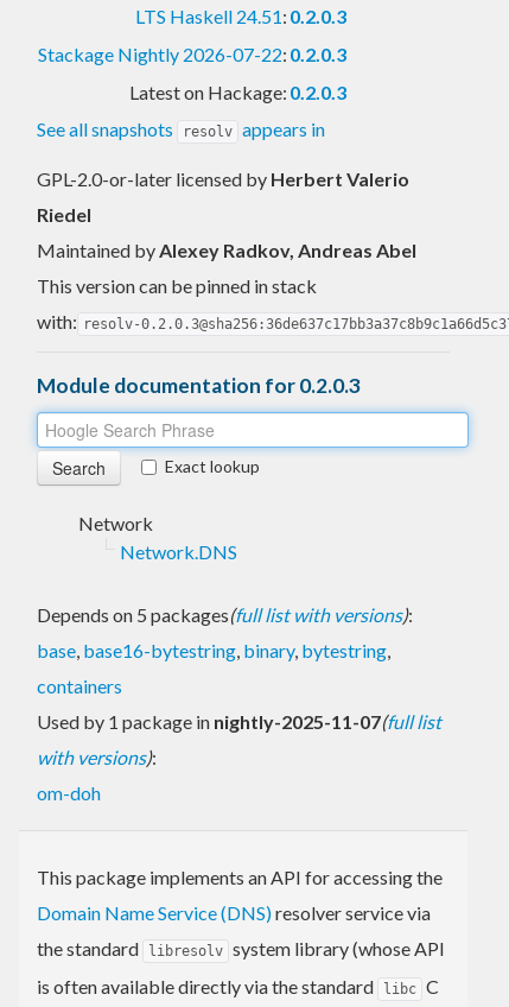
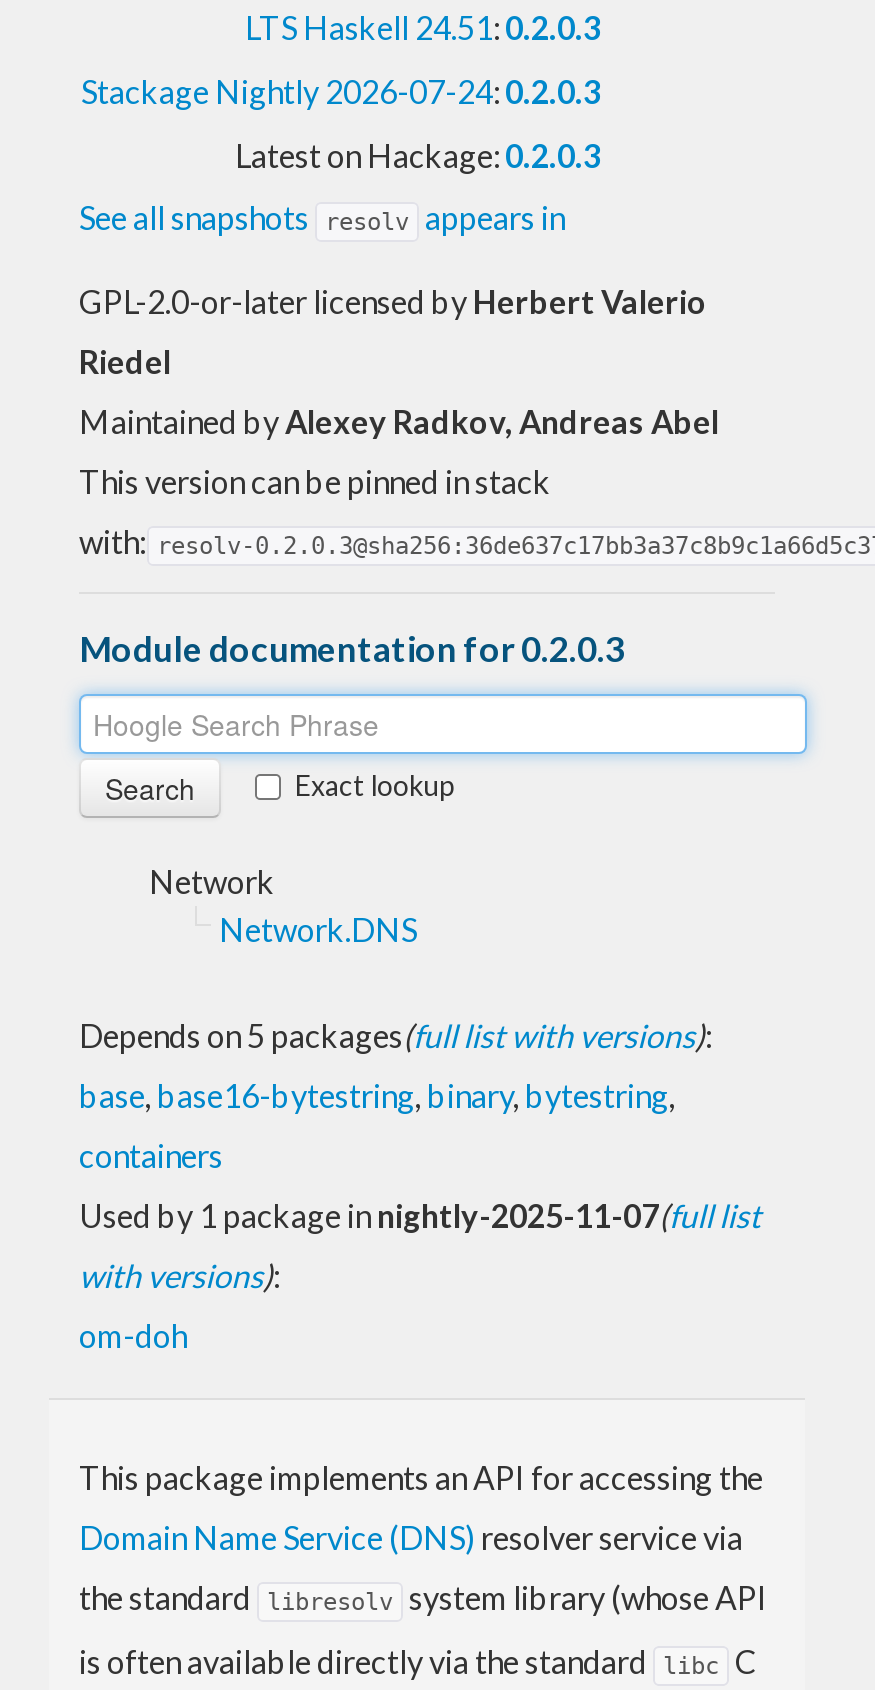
- Stackage Nightly 2026-07-22: 0.2.0.3
+ Stackage Nightly 2026-07-24: 0.2.0.3
